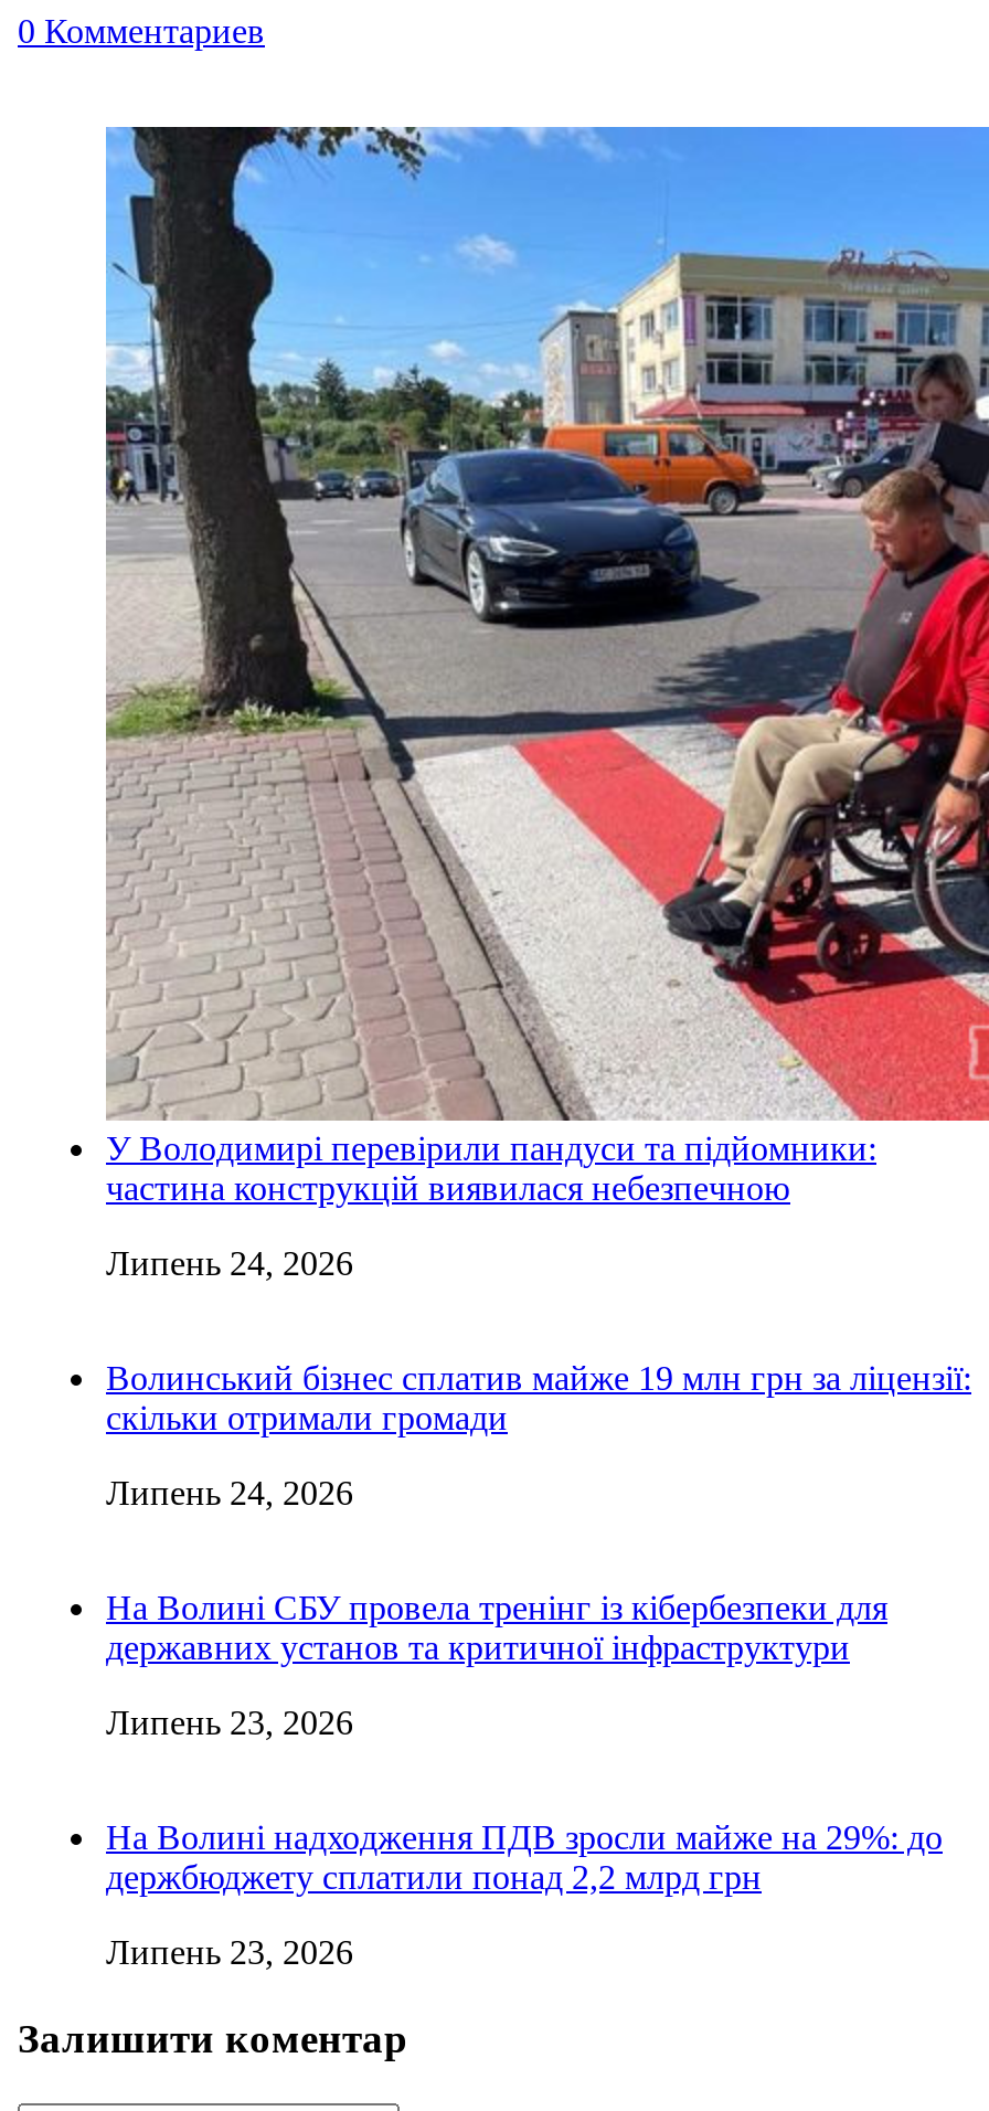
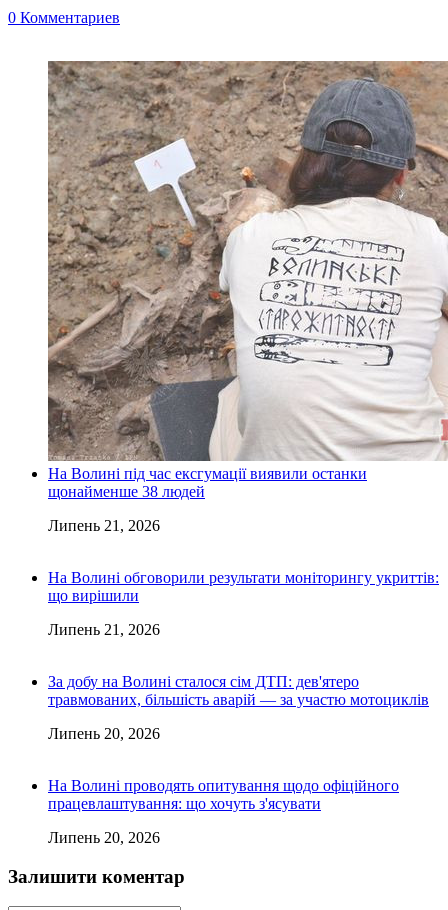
- [image]
- У Володимирі перевірили пандуси та підйомники:
- частина конструкцій виявилася небезпечною
+ [image]
+ На Волині під час ексгумації виявили останки
+ щонайменше 38 людей

- Липень 24, 2026
+ Липень 21, 2026

- Волинський бізнес сплатив майже 19 млн грн за ліцензії:
- скільки отримали громади
+ На Волині обговорили результати моніторингу укриттів:
+ що вирішили

- Липень 24, 2026
+ Липень 21, 2026

- На Волині СБУ провела тренінг із кібербезпеки для
- державних установ та критичної інфраструктури
+ За добу на Волині сталося сім ДТП: дев'ятеро
+ травмованих, більшість аварій — за участю мотоциклів

- Липень 23, 2026
+ Липень 20, 2026

- На Волині надходження ПДВ зросли майже на 29%: до
- держбюджету сплатили понад 2,2 млрд грн
+ На Волині проводять опитування щодо офіційного
+ працевлаштування: що хочуть з'ясувати

- Липень 23, 2026
+ Липень 20, 2026
